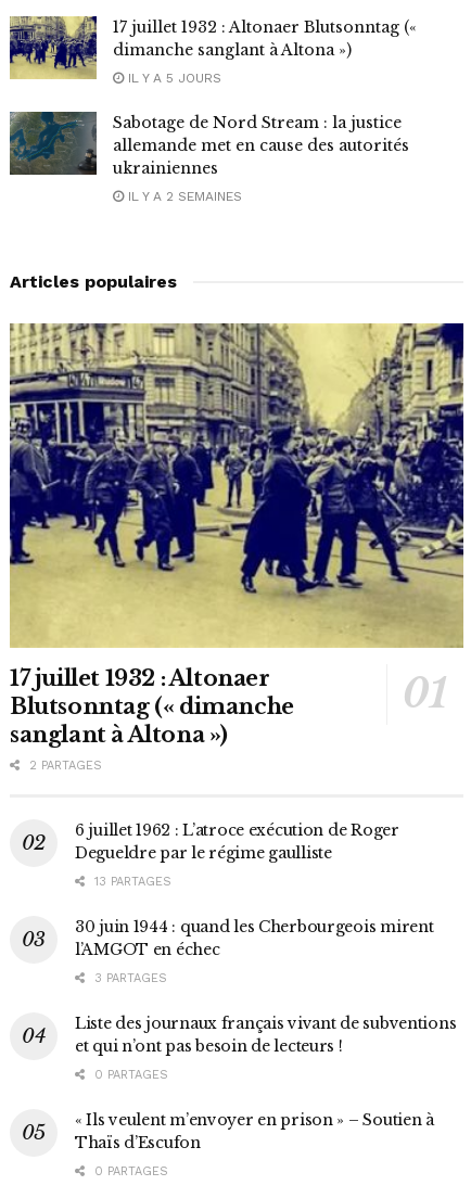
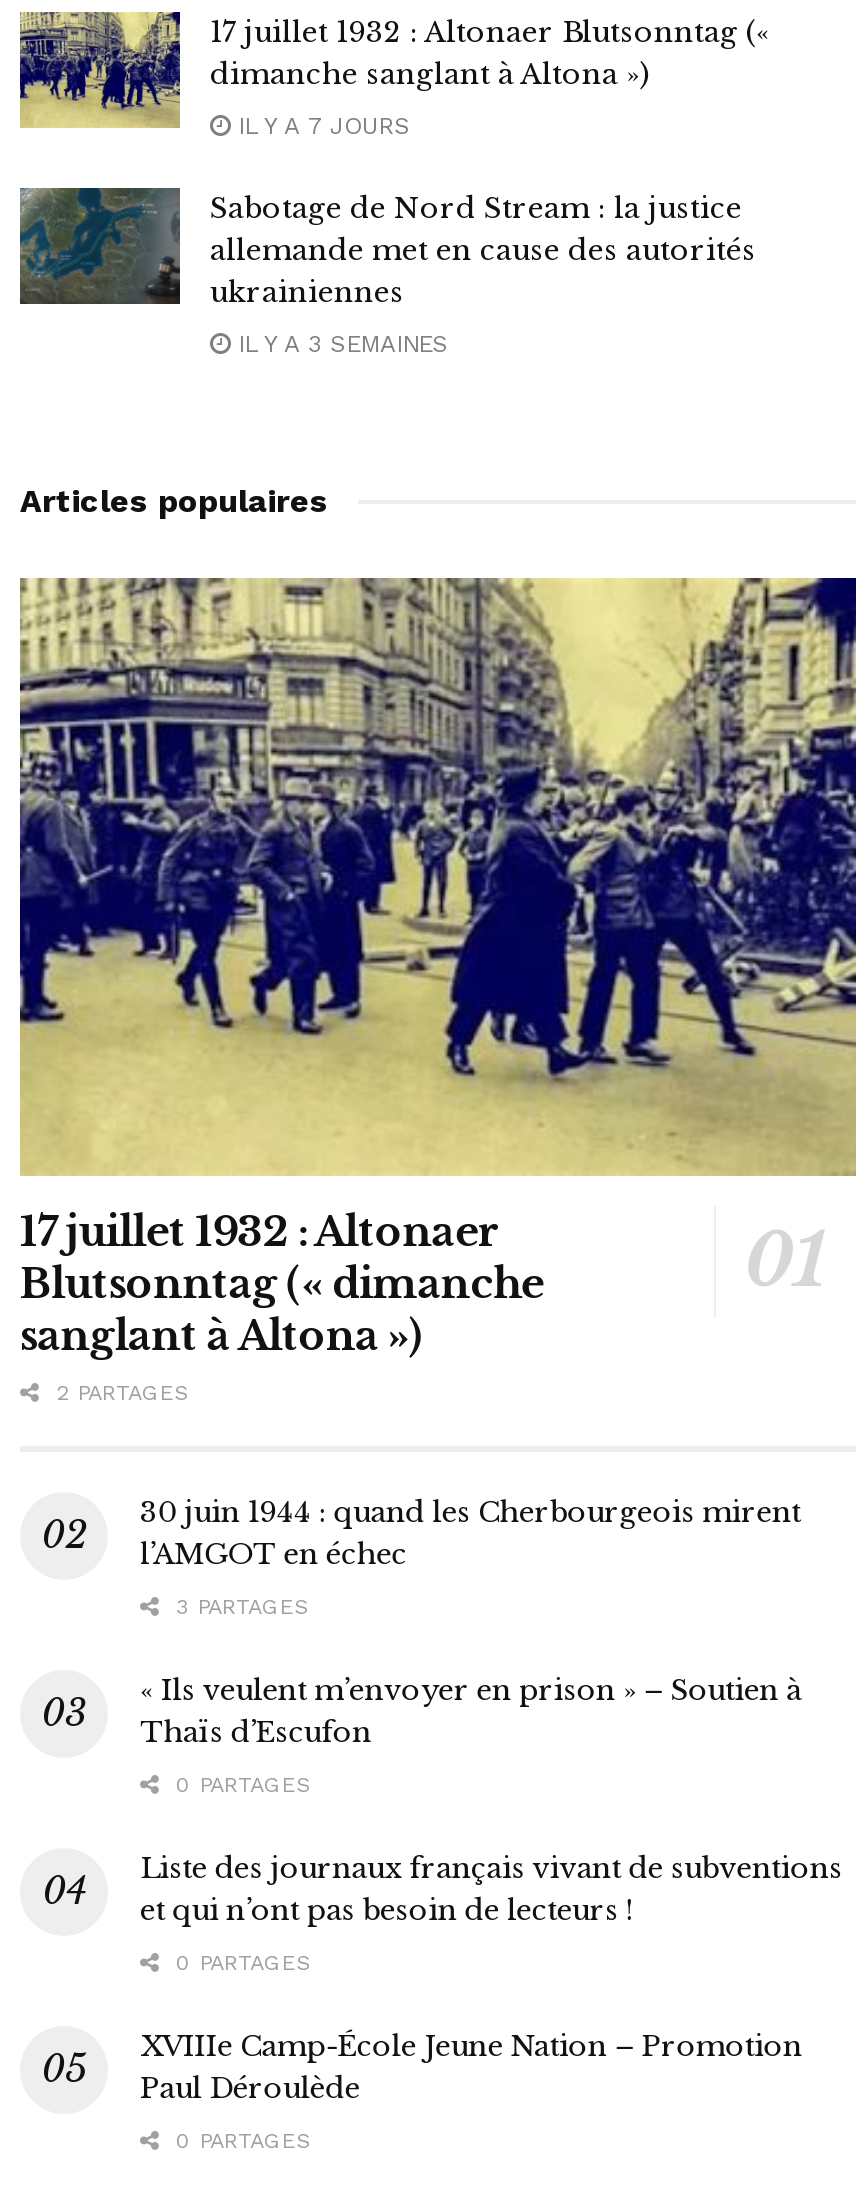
- IL Y A 5 JOURS
+ IL Y A 7 JOURS

- IL Y A 2 SEMAINES
+ IL Y A 3 SEMAINES

- 6 juillet 1962 : L’atroce exécution de Roger
- Degueldre par le régime gaulliste
- 13 PARTAGES

moved up: 30 juin 1944 : quand les Cherbourgeois mirent | l’AMGOT en échec | 3 PARTAGES

+ 0 PARTAGES

+ XVIIIe Camp-École Jeune Nation – Promotion
+ Paul Déroulède

moved up: « Ils veulent m’envoyer en prison » – Soutien à | Thaïs d’Escufon
